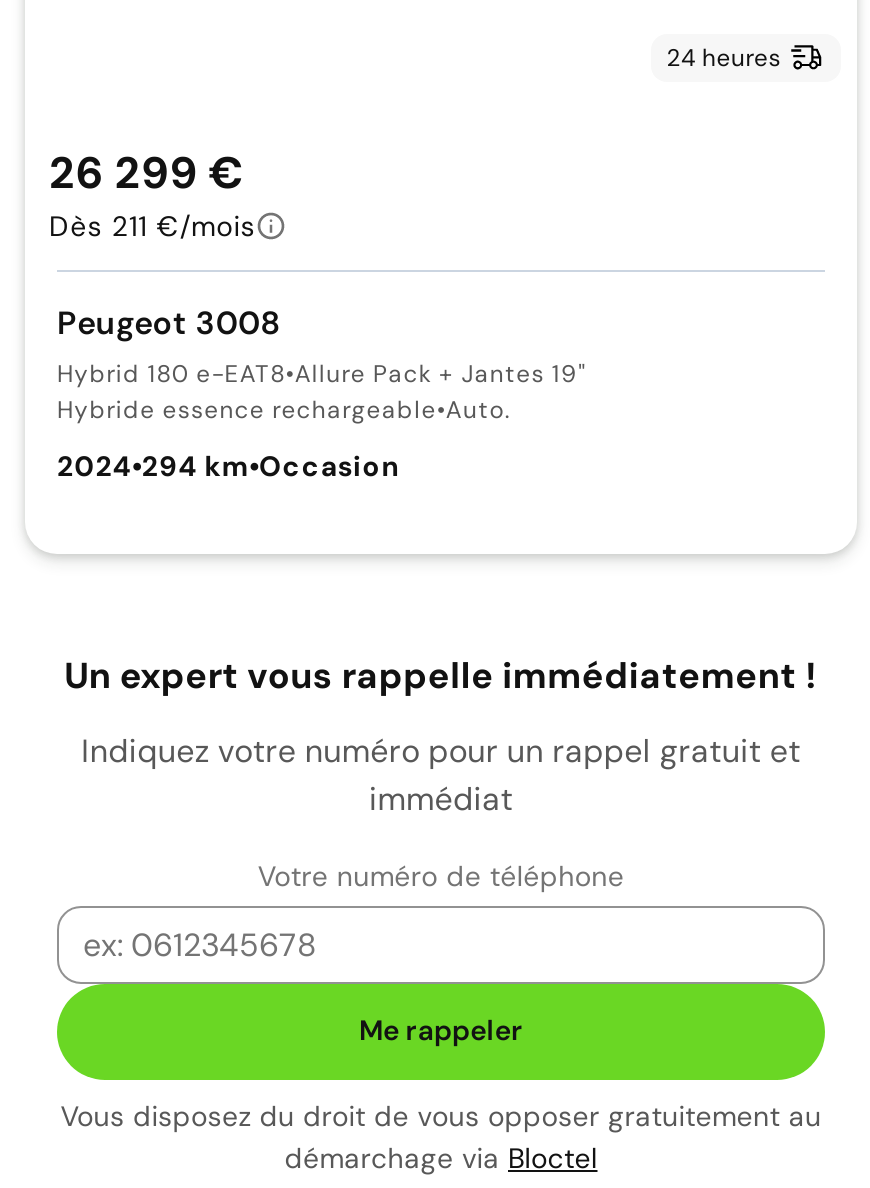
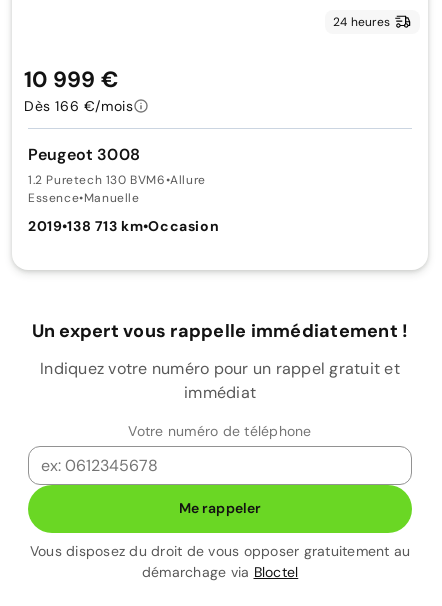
- 26 299 €
- Dès 211 €/mois
+ 10 999 €
+ Dès 166 €/mois

- Hybrid 180 e-EAT8•Allure Pack + Jantes 19"
- Hybride essence rechargeable•Auto.
+ 1.2 Puretech 130 BVM6•Allure
+ Essence•Manuelle

- 2024•294 km•Occasion
+ 2019•138 713 km•Occasion
